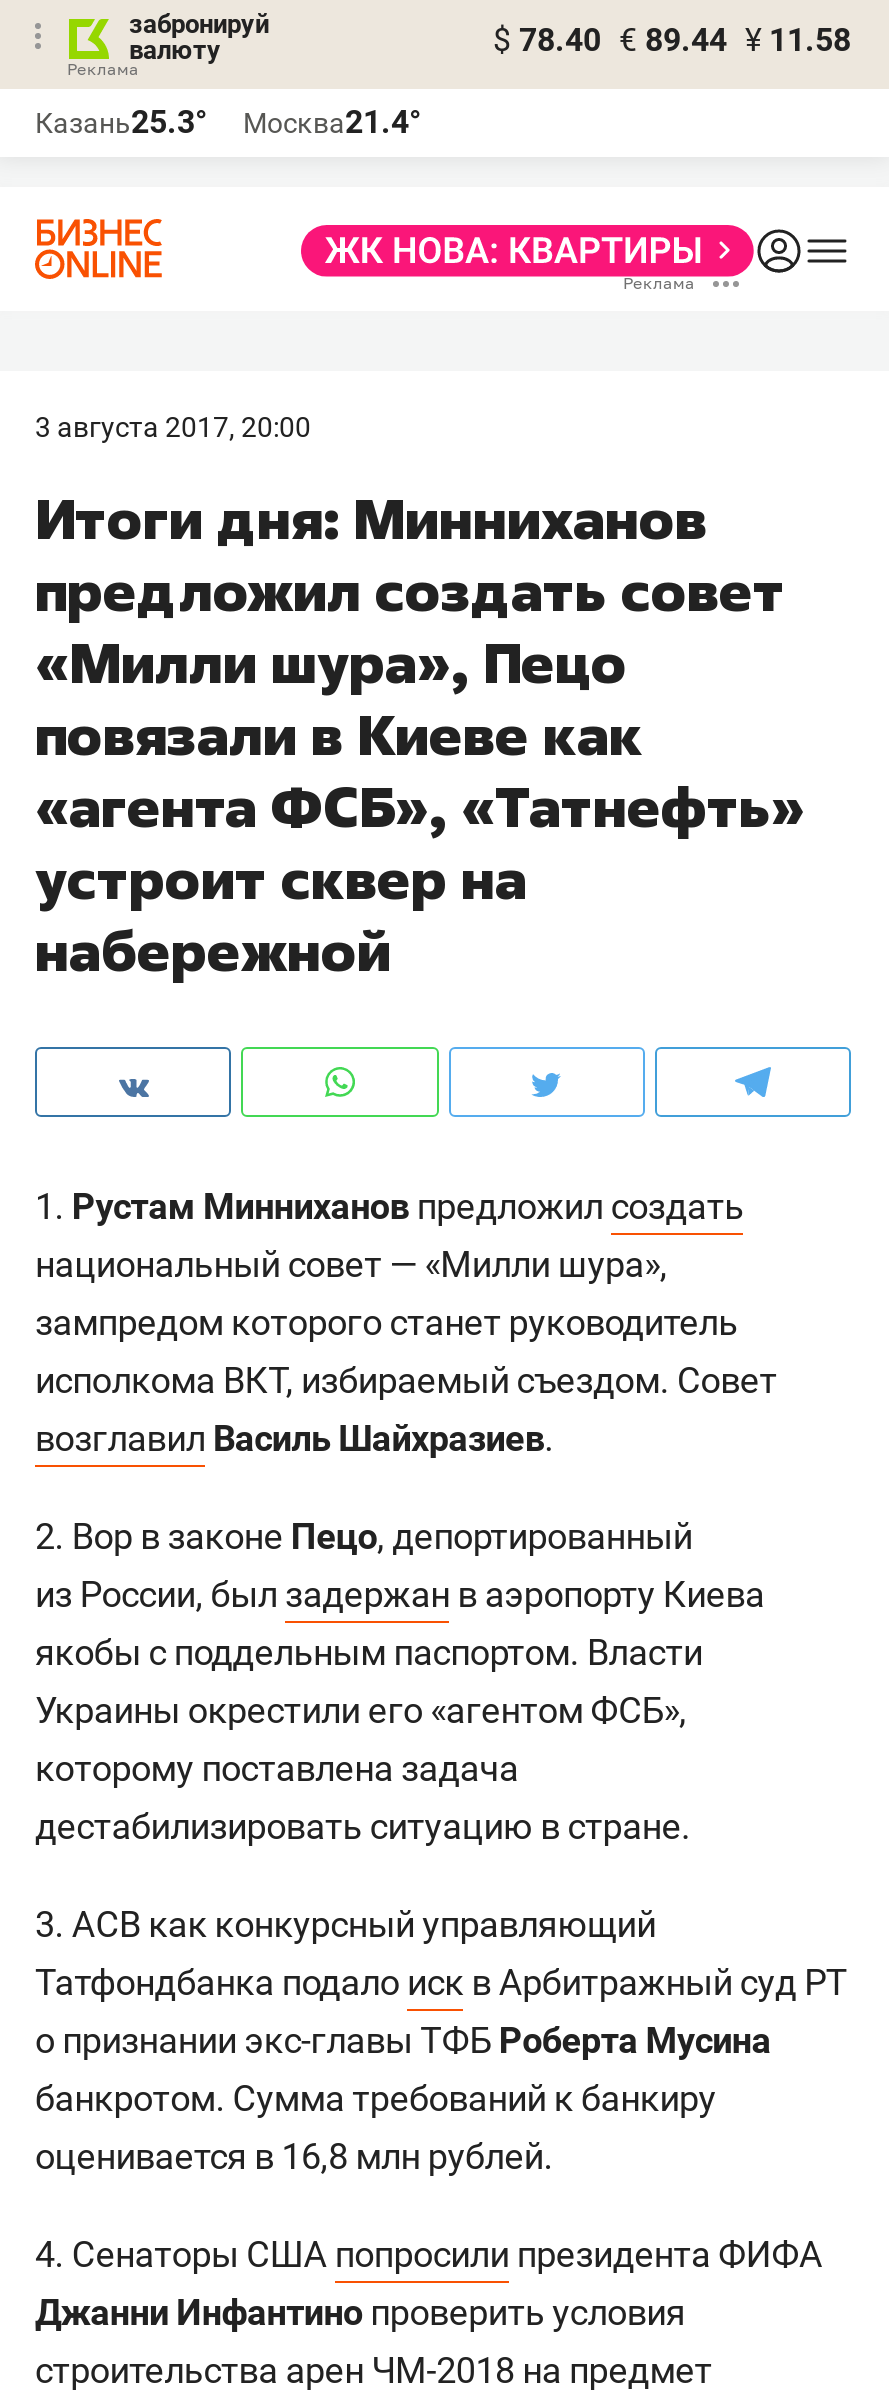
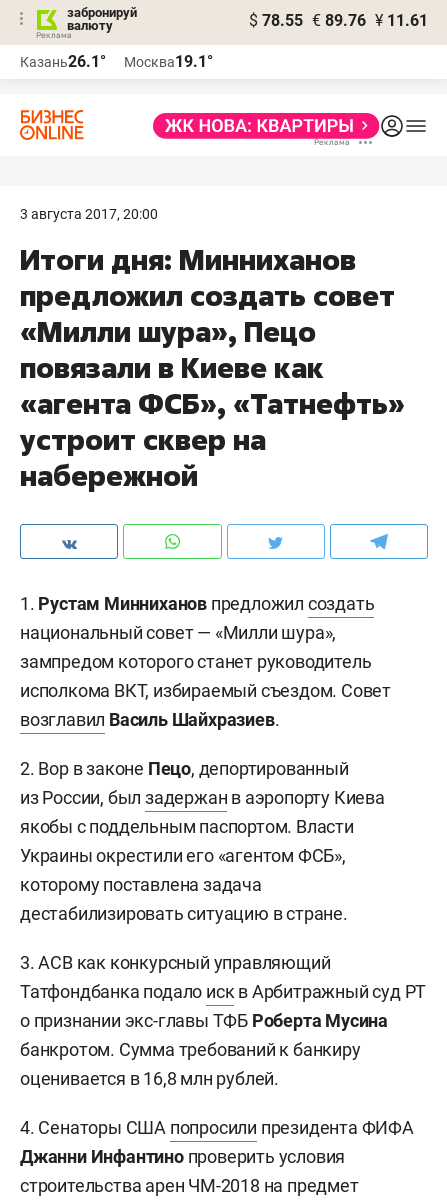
- $ 78.40 € 89.44 ¥ 11.58
+ $ 78.55 € 89.76 ¥ 11.61

- Казань25.3°
+ Казань26.1°

- Москва21.4°
+ Москва19.1°
